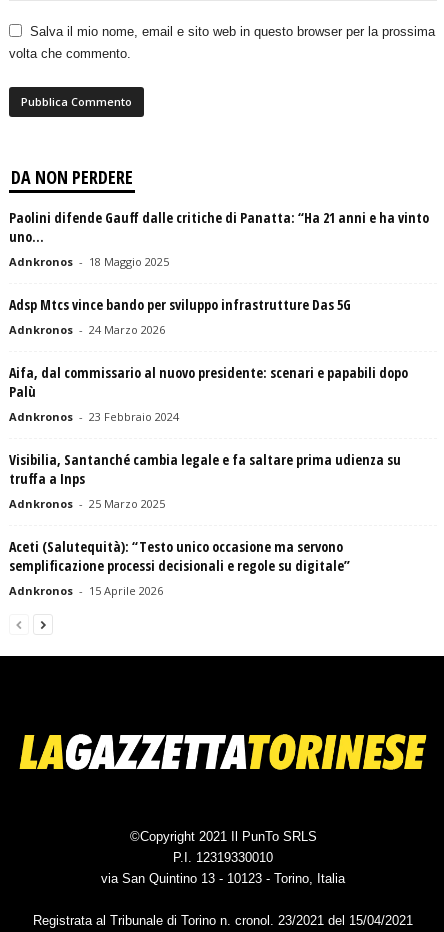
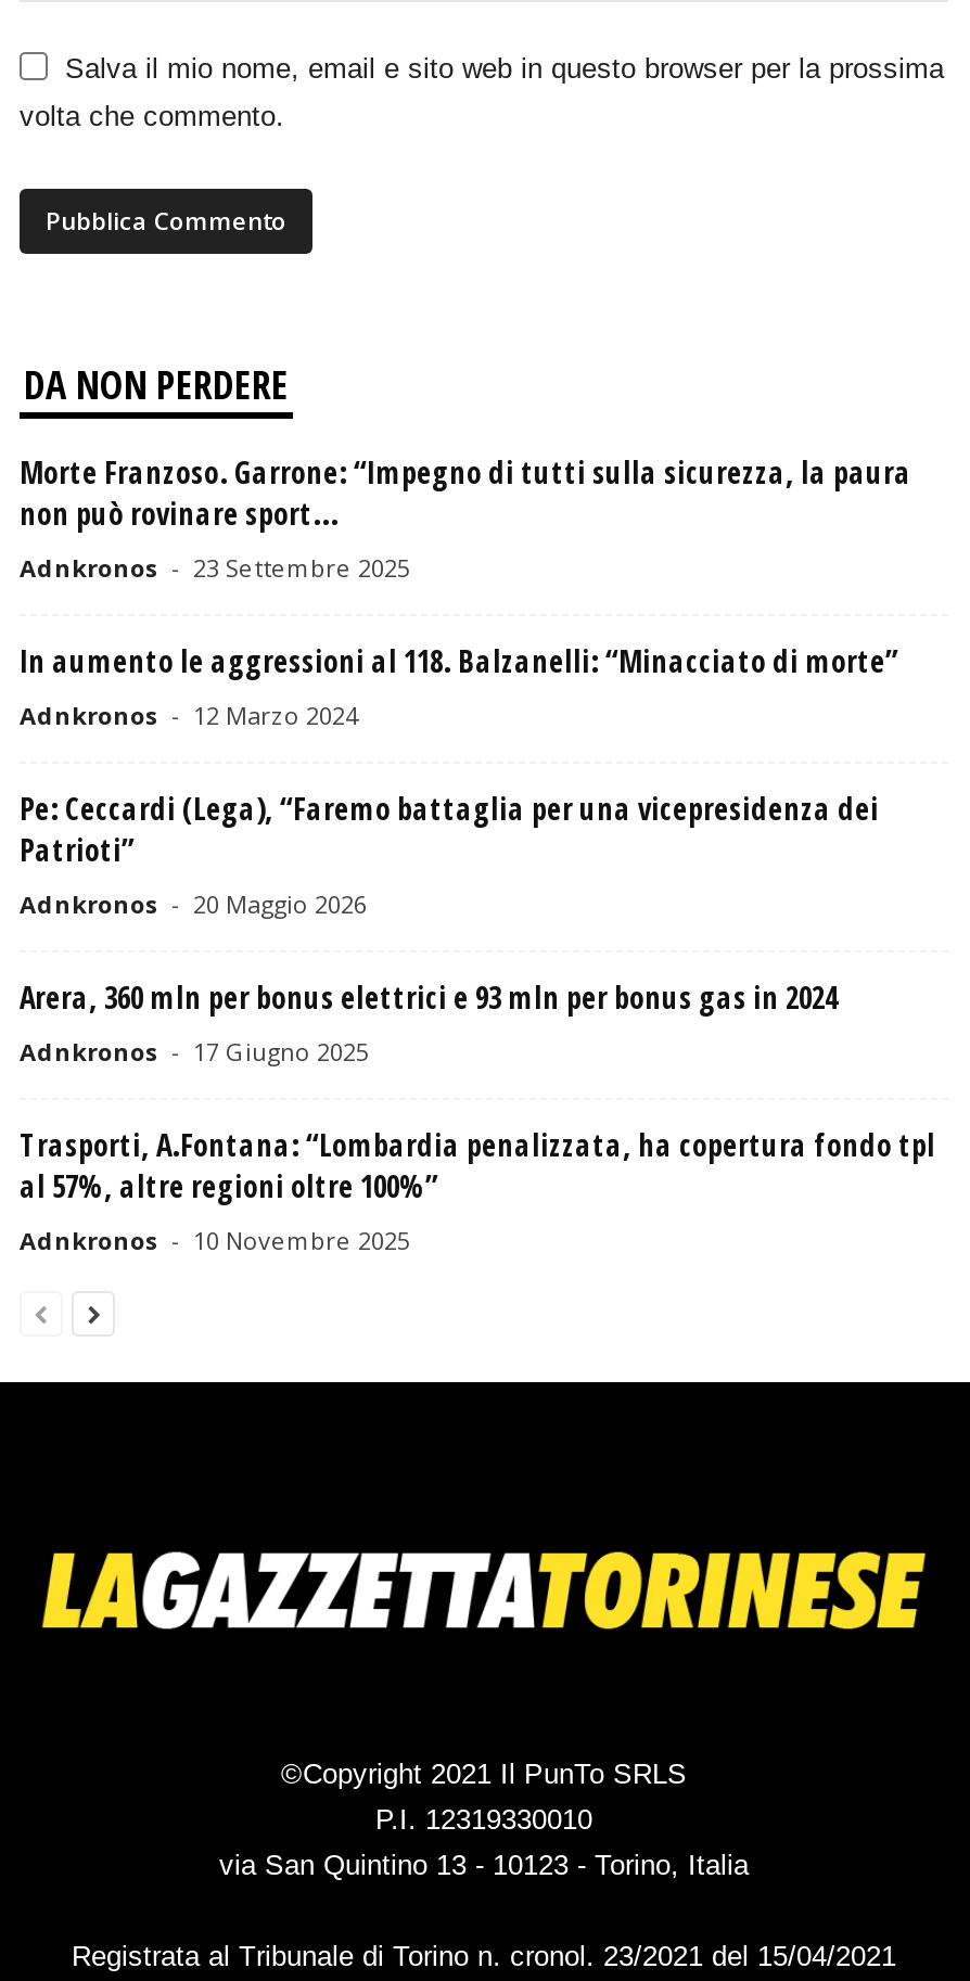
- Paolini difende Gauff dalle critiche di Panatta: “Ha 21 anni e ha vinto
- uno...
- Adnkronos - 18 Maggio 2025
+ Morte Franzoso. Garrone: “Impegno di tutti sulla sicurezza, la paura
+ non può rovinare sport...
+ Adnkronos - 23 Settembre 2025

- Adsp Mtcs vince bando per sviluppo infrastrutture Das 5G
- Adnkronos - 24 Marzo 2026
+ In aumento le aggressioni al 118. Balzanelli: “Minacciato di morte”
+ Adnkronos - 12 Marzo 2024

- Aifa, dal commissario al nuovo presidente: scenari e papabili dopo
- Palù
- Adnkronos - 23 Febbraio 2024
+ Pe: Ceccardi (Lega), “Faremo battaglia per una vicepresidenza dei
+ Patrioti”
+ Adnkronos - 20 Maggio 2026

- Visibilia, Santanché cambia legale e fa saltare prima udienza su
- truffa a Inps
- Adnkronos - 25 Marzo 2025
+ Arera, 360 mln per bonus elettrici e 93 mln per bonus gas in 2024
+ Adnkronos - 17 Giugno 2025

- Aceti (Salutequità): “Testo unico occasione ma servono
- semplificazione processi decisionali e regole su digitale”
- Adnkronos - 15 Aprile 2026
+ Trasporti, A.Fontana: “Lombardia penalizzata, ha copertura fondo tpl
+ al 57%, altre regioni oltre 100%”
+ Adnkronos - 10 Novembre 2025
